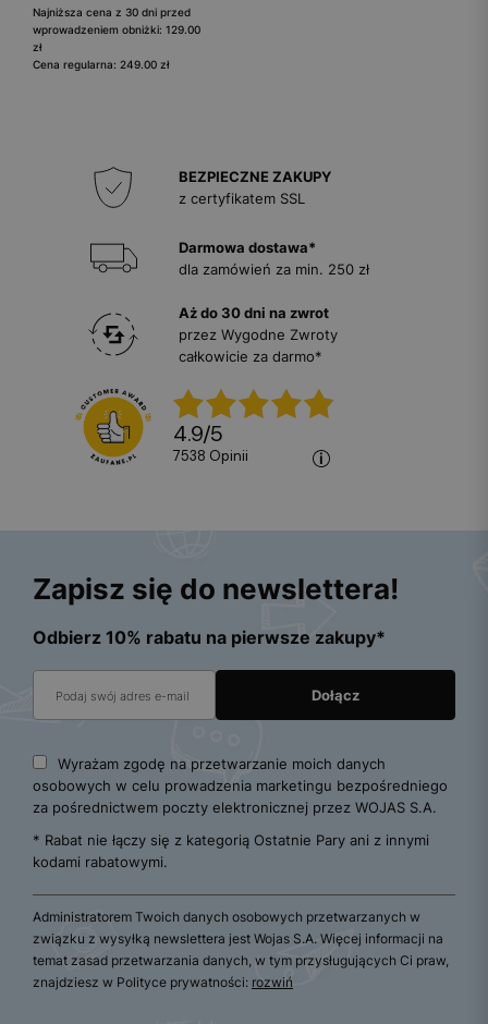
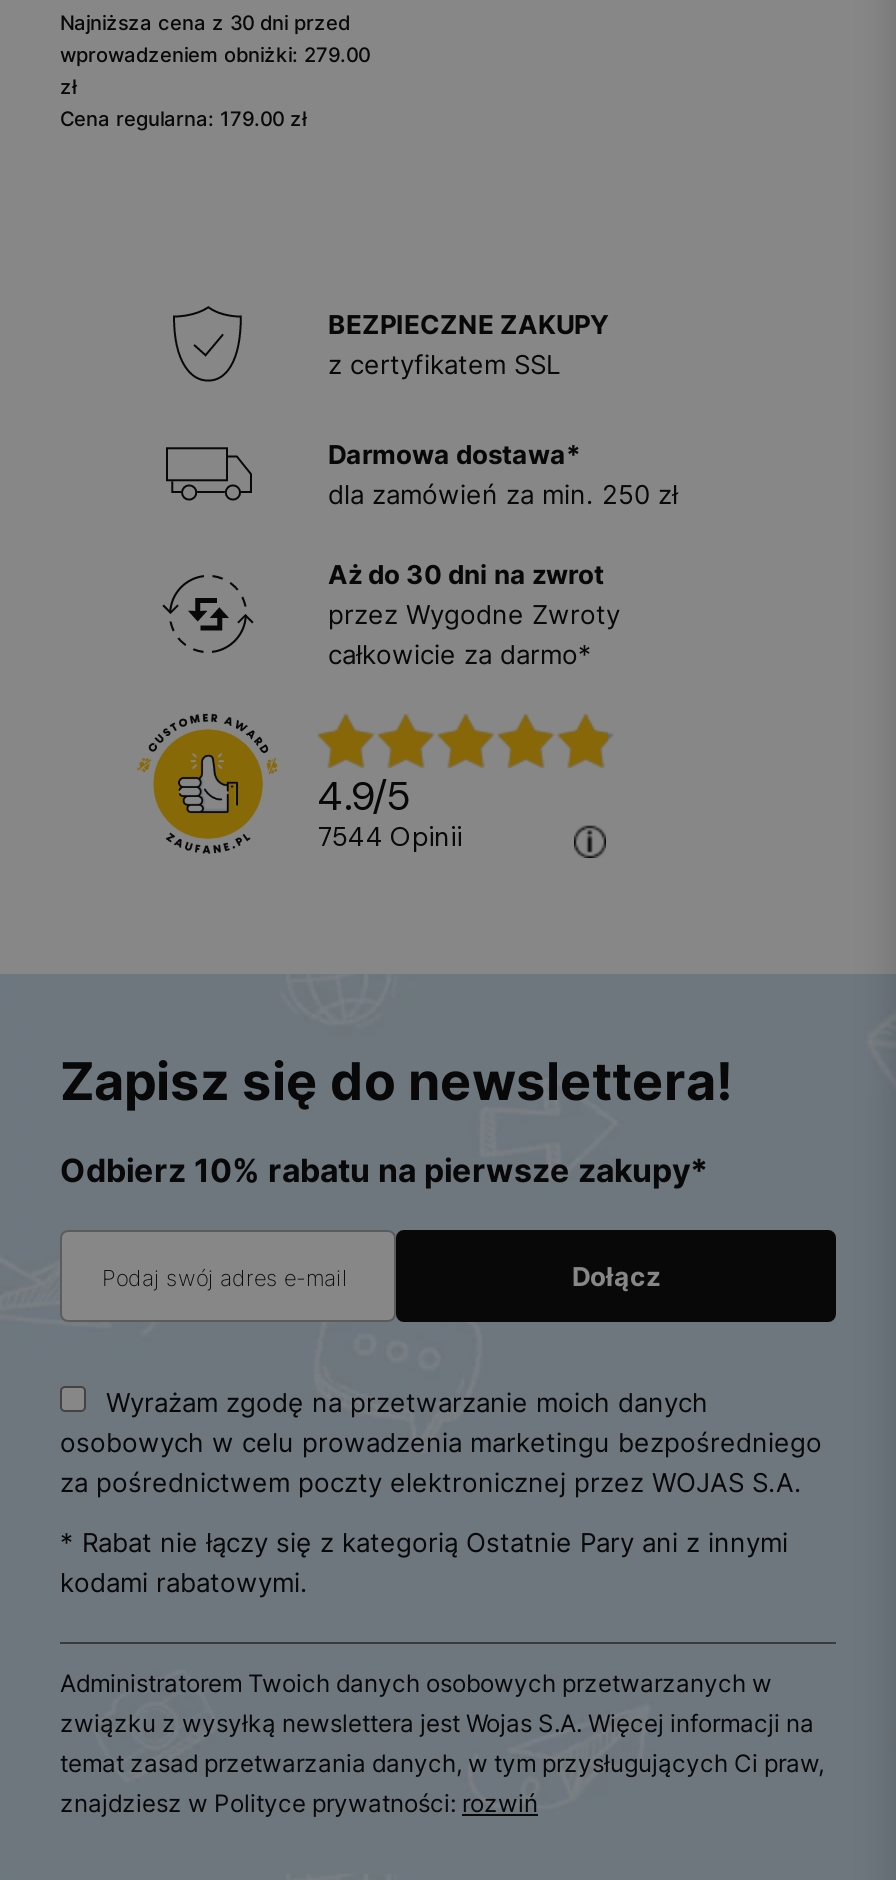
- wprowadzeniem obniżki: 129.00
+ wprowadzeniem obniżki: 279.00

- Cena regularna: 249.00 zł
+ Cena regularna: 179.00 zł

- 7538 opinii
+ 7544 opinii
